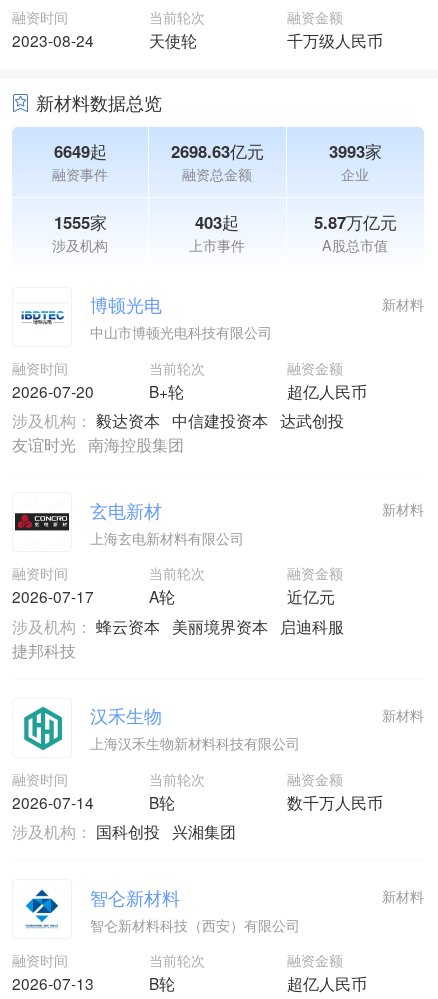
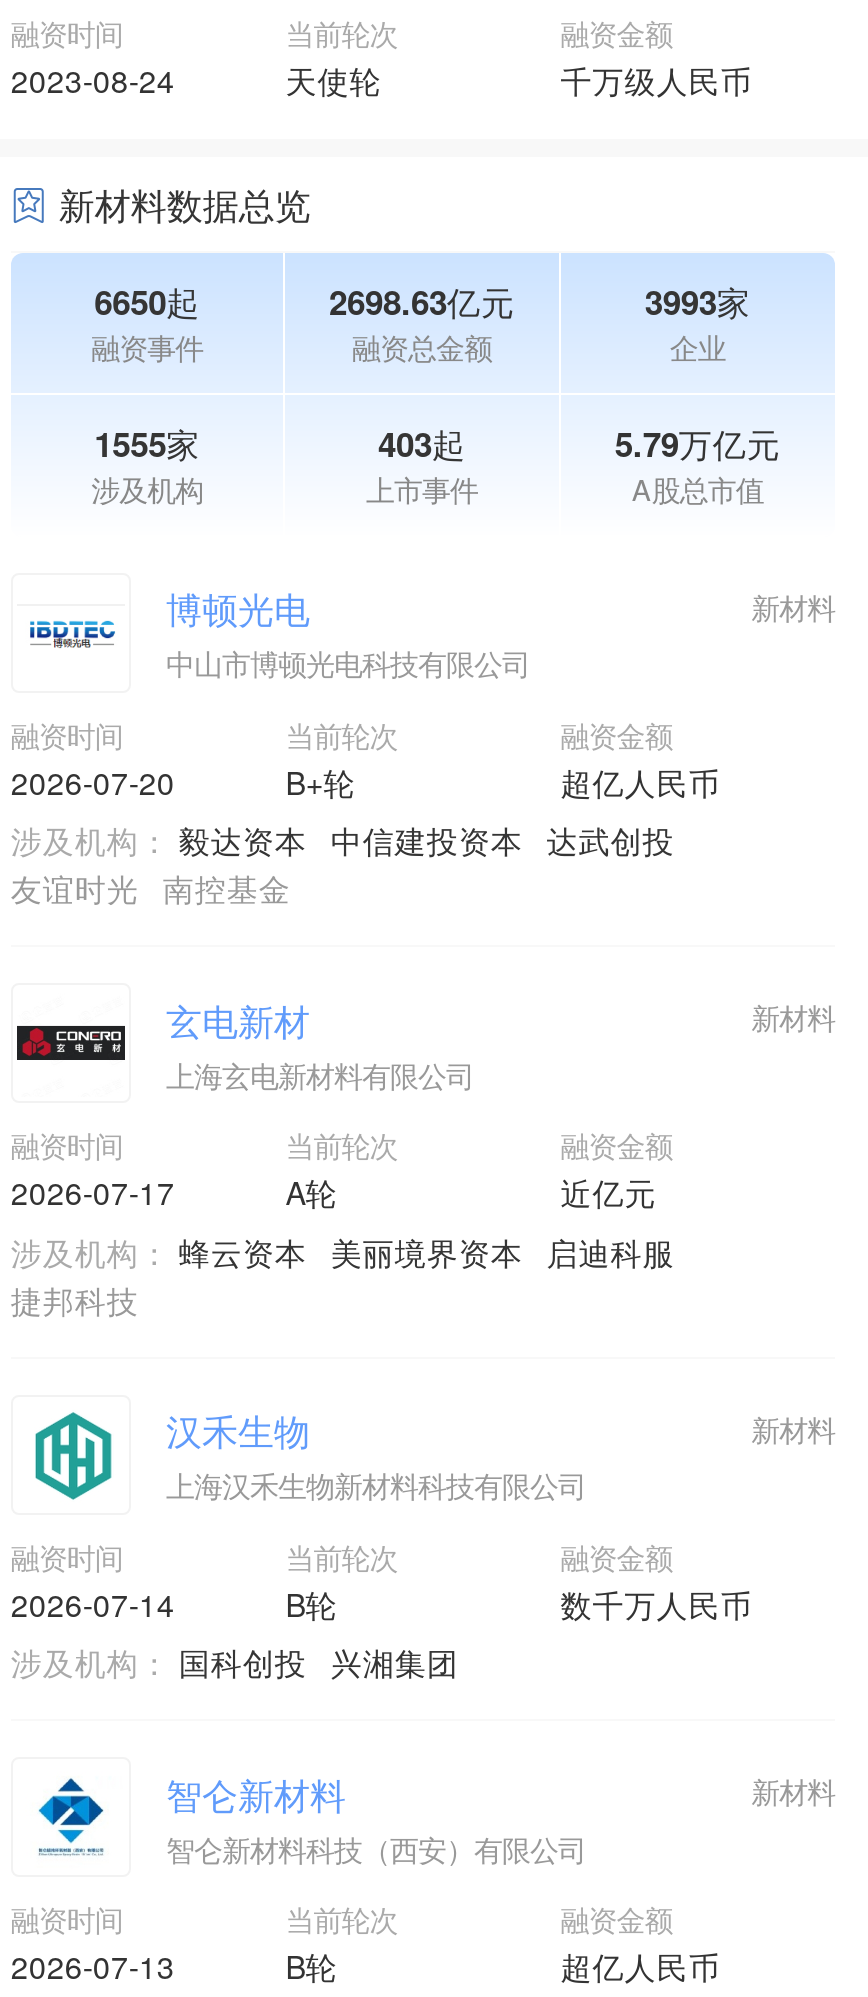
- 6649起
+ 6650起

- 5.87万亿元
+ 5.79万亿元

- 友谊时光 南海控股集团
+ 友谊时光 南控基金
